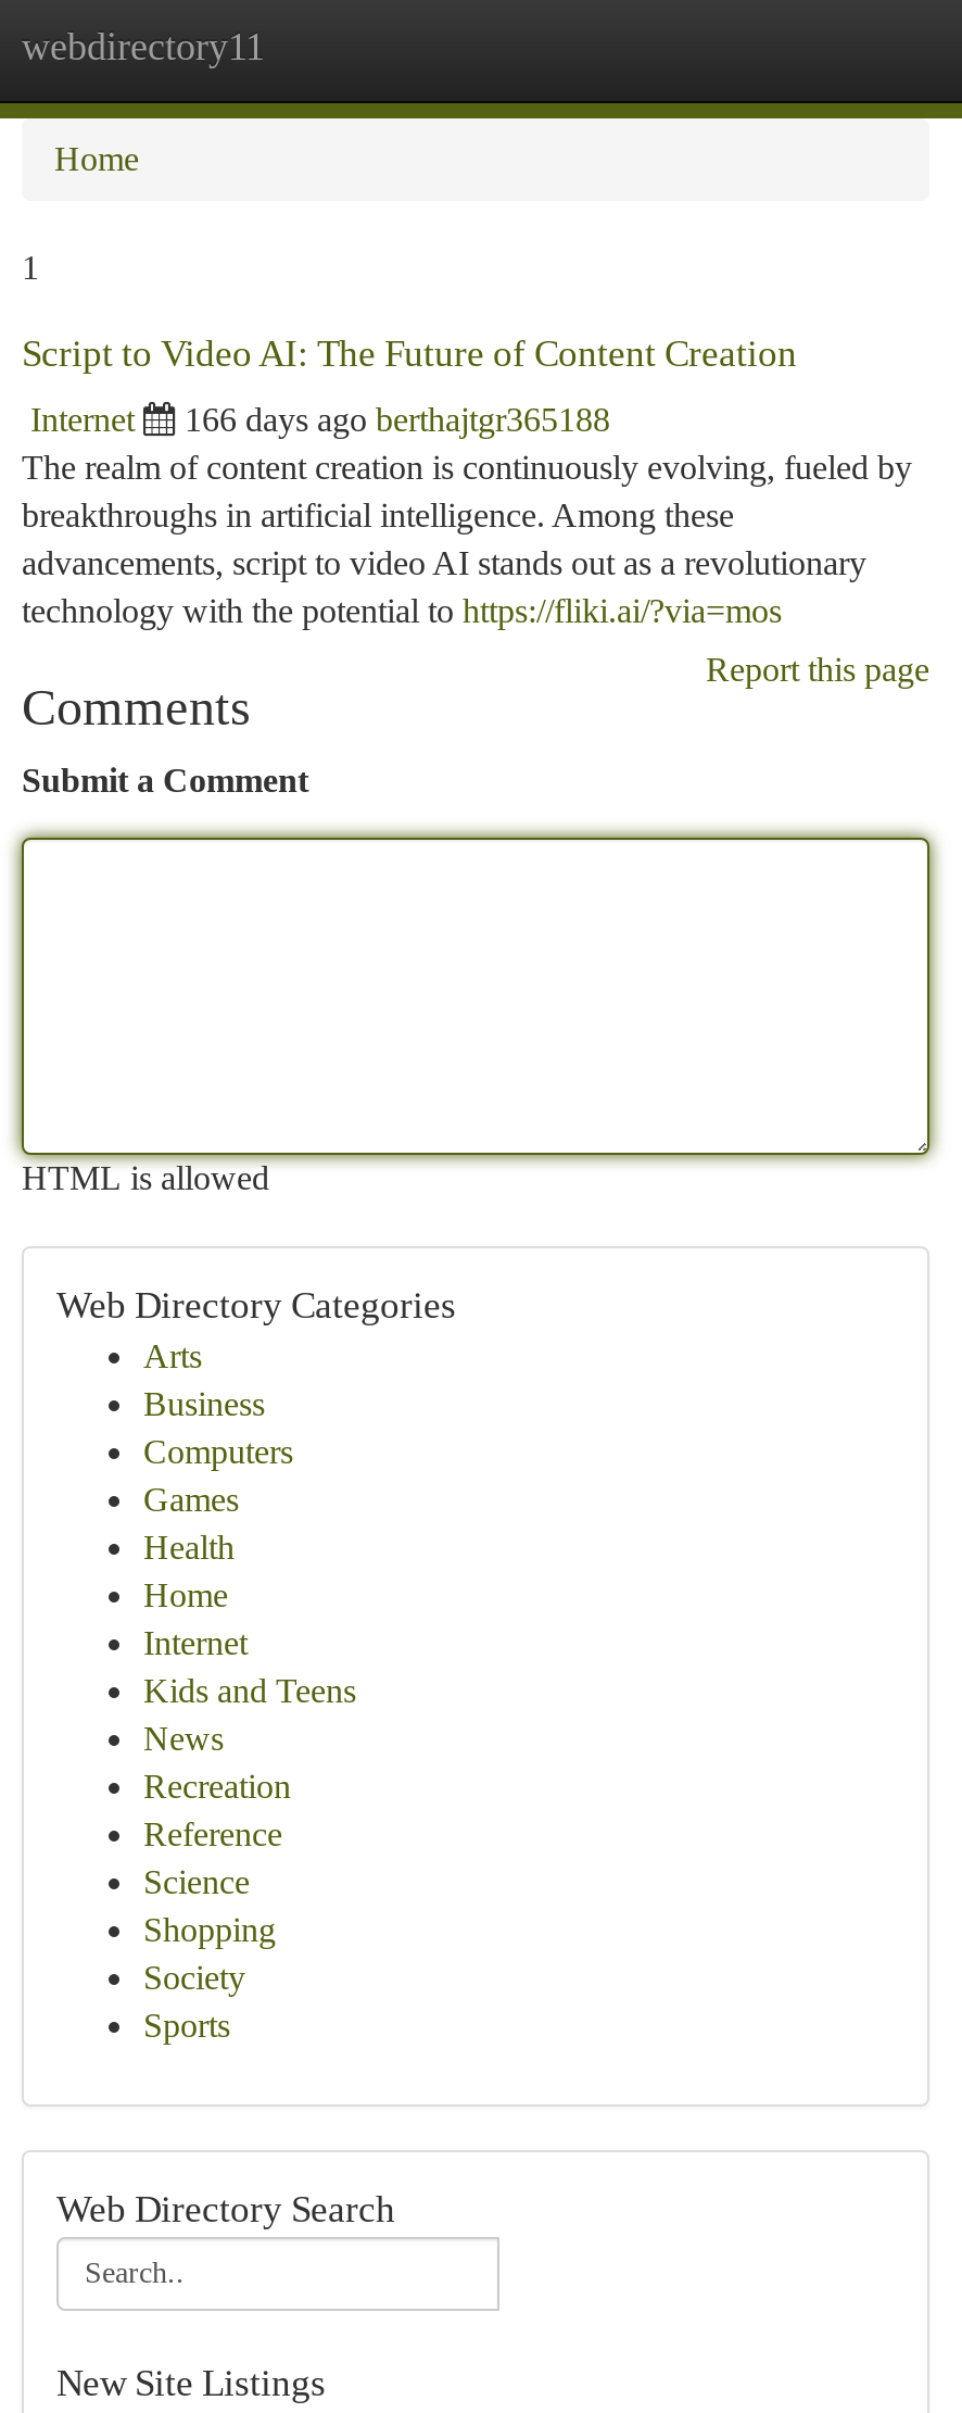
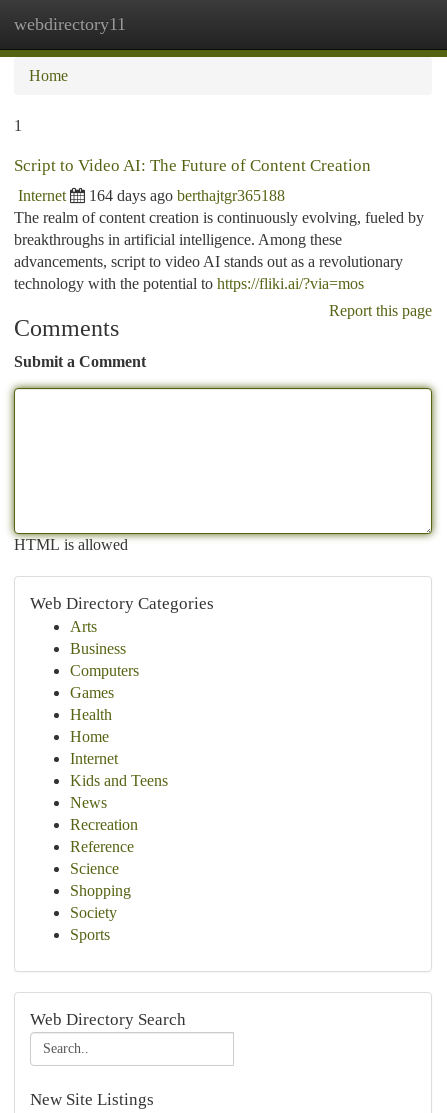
- 166 days ago berthajtgr365188
+ 164 days ago berthajtgr365188
